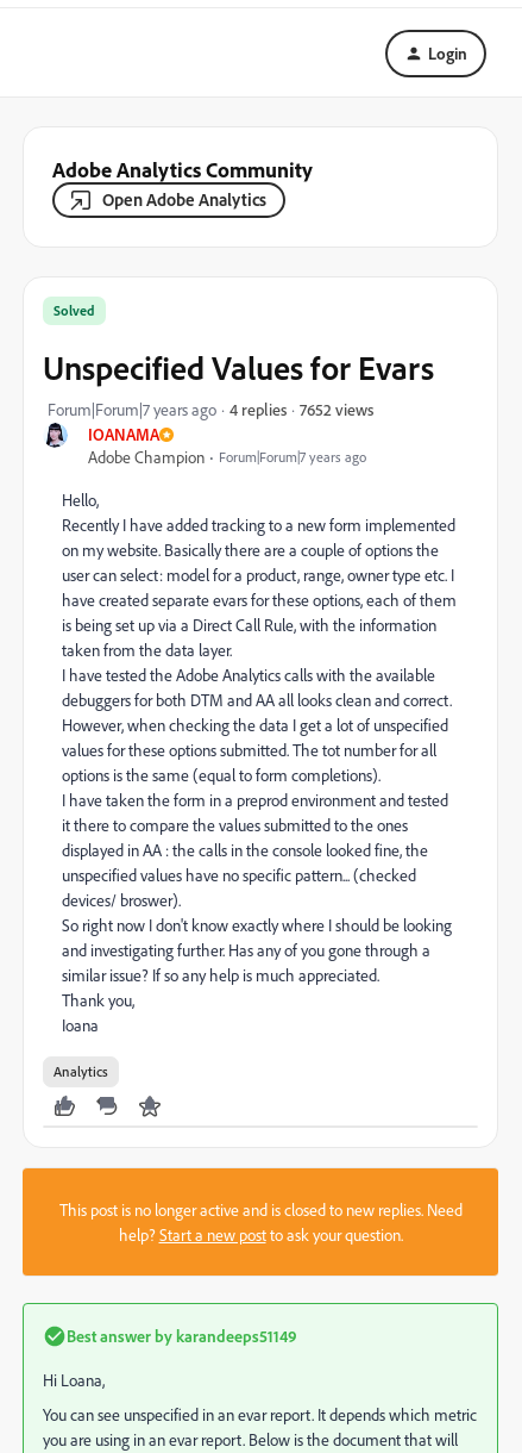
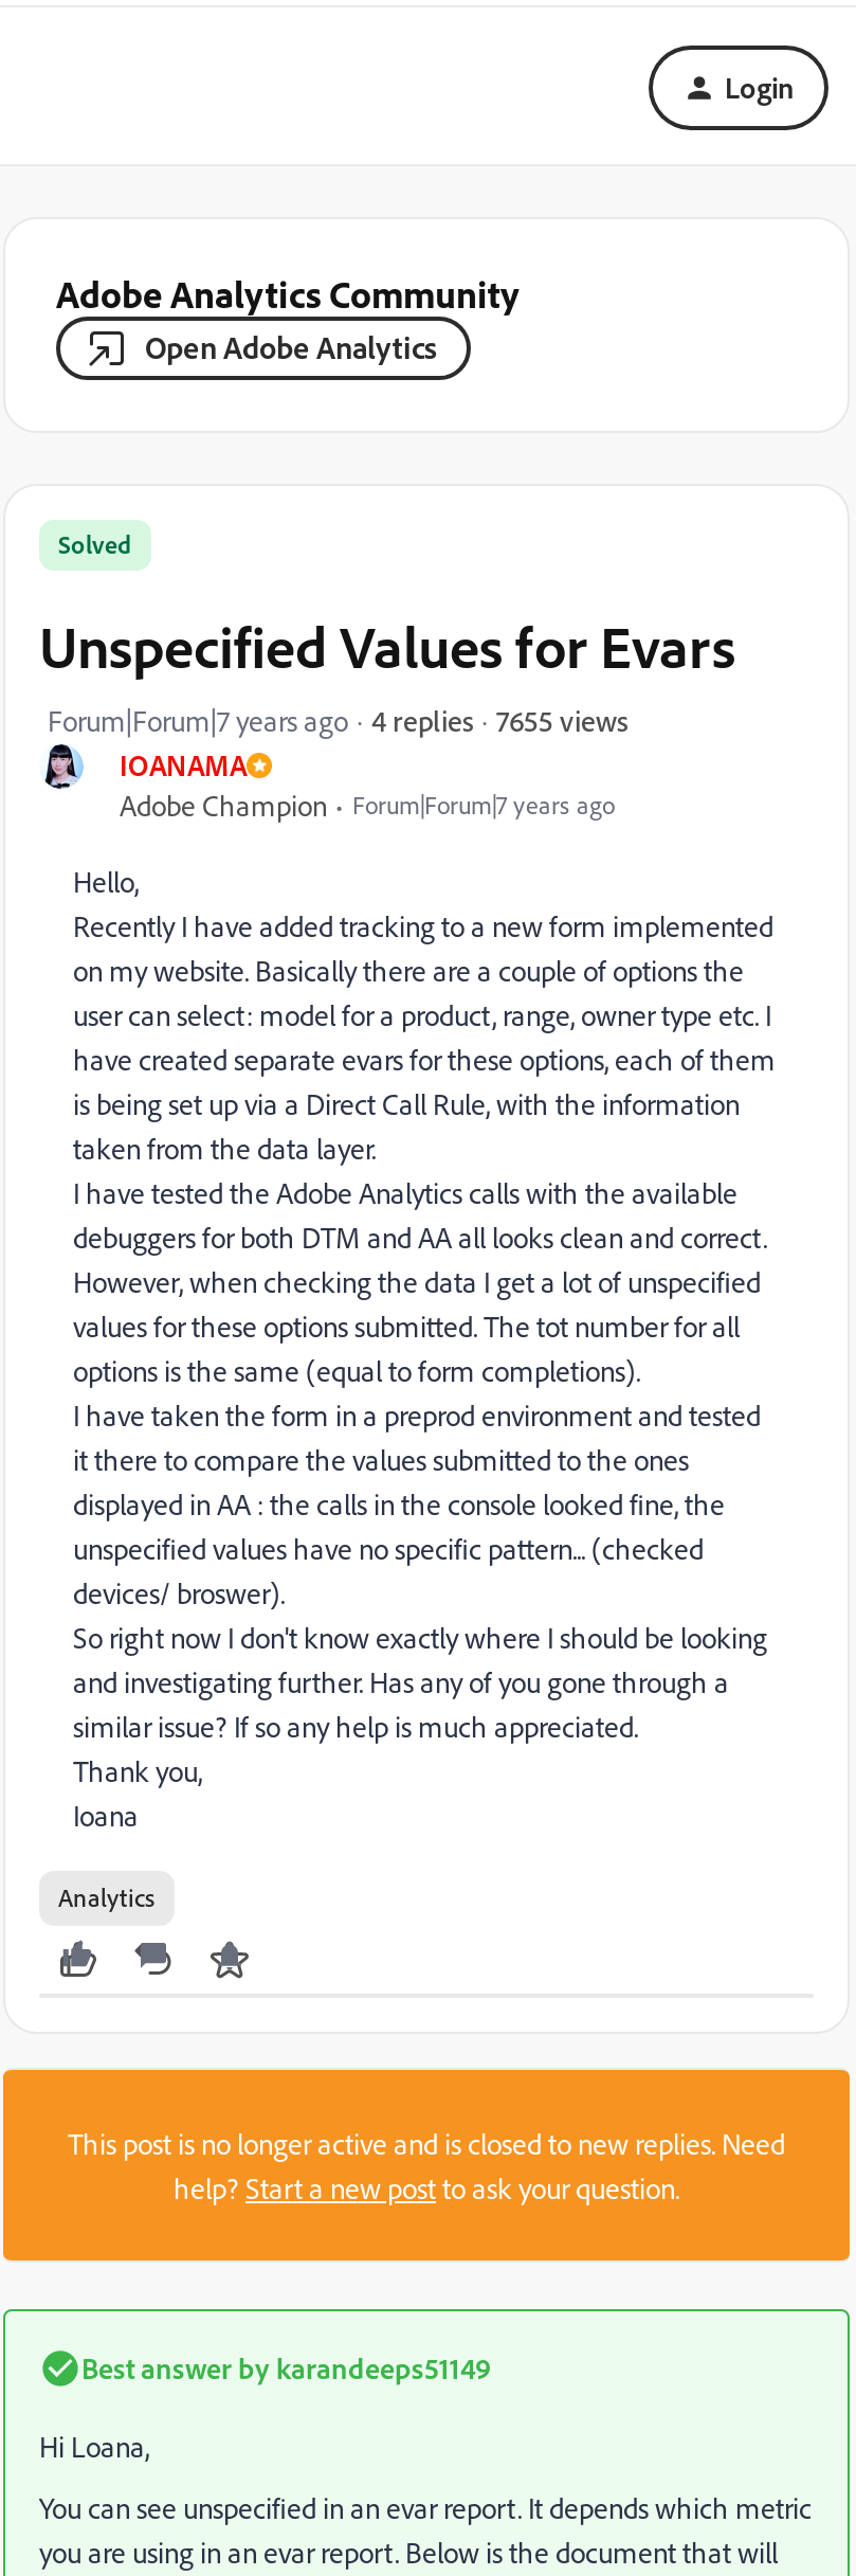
- 7652 views
+ 7655 views
